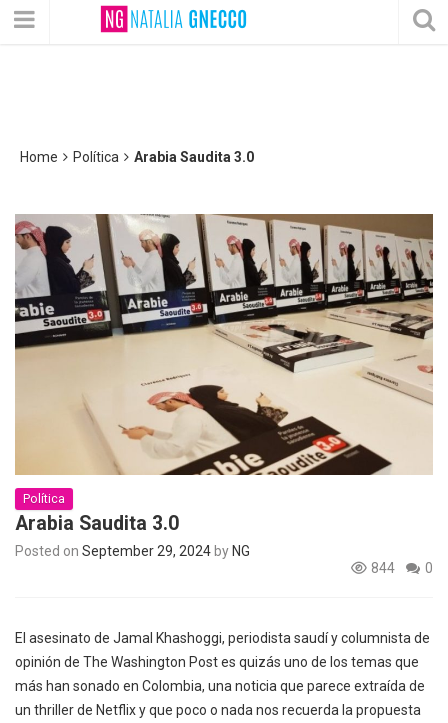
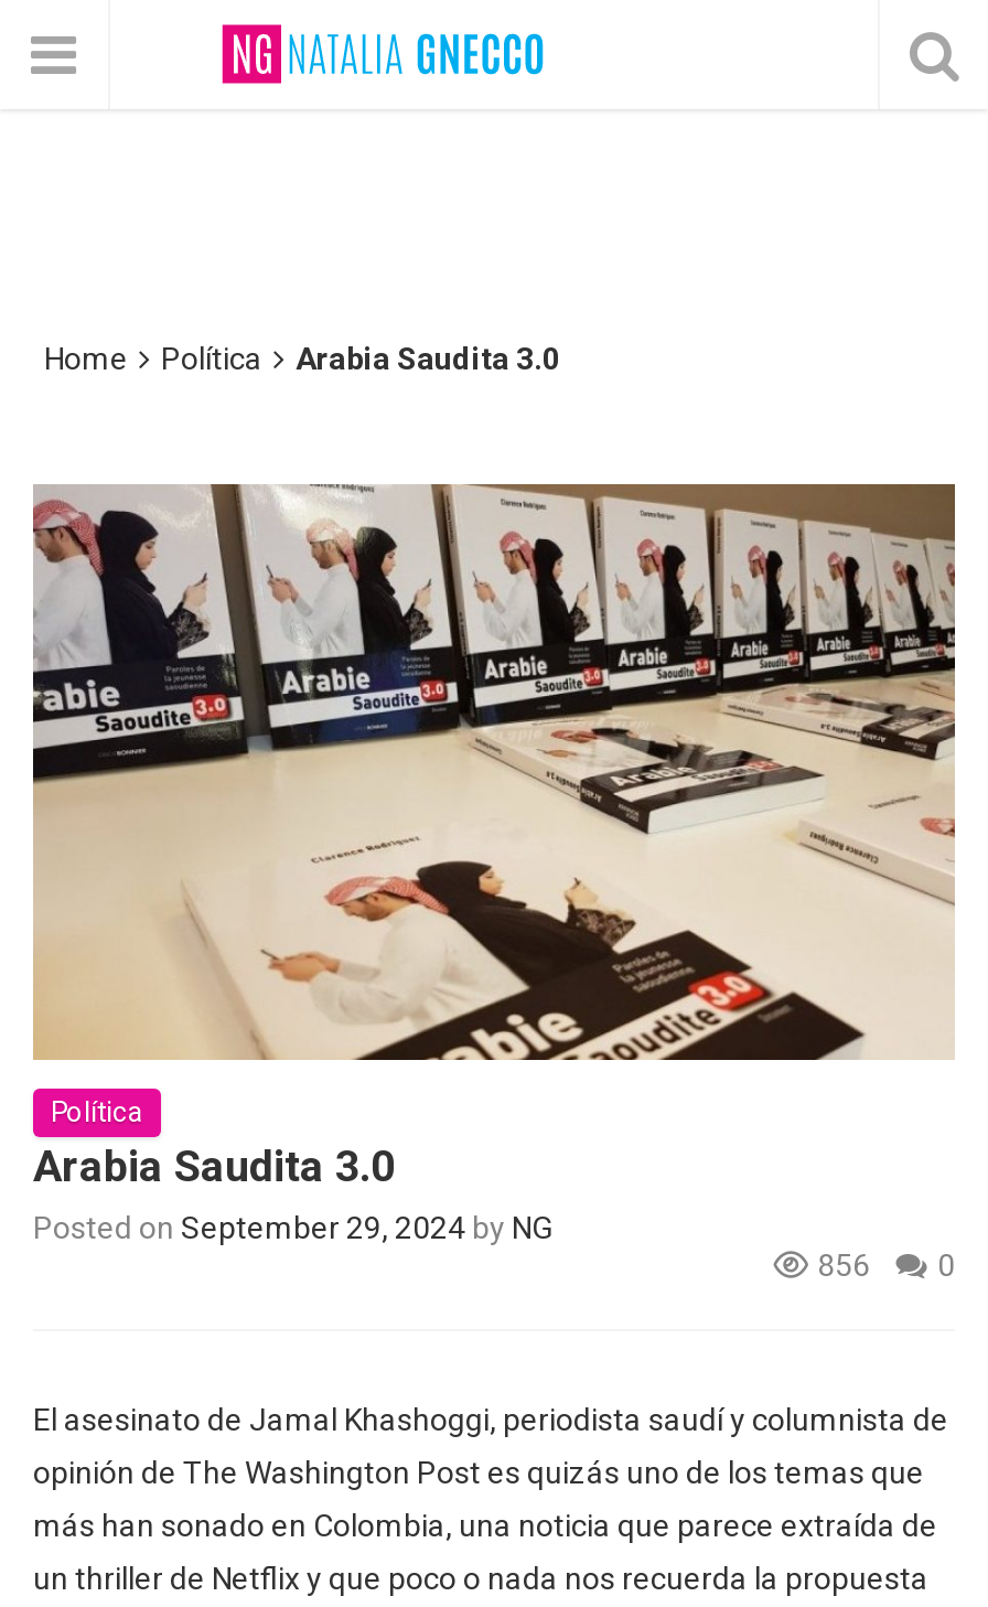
- 844 0
+ 856 0
